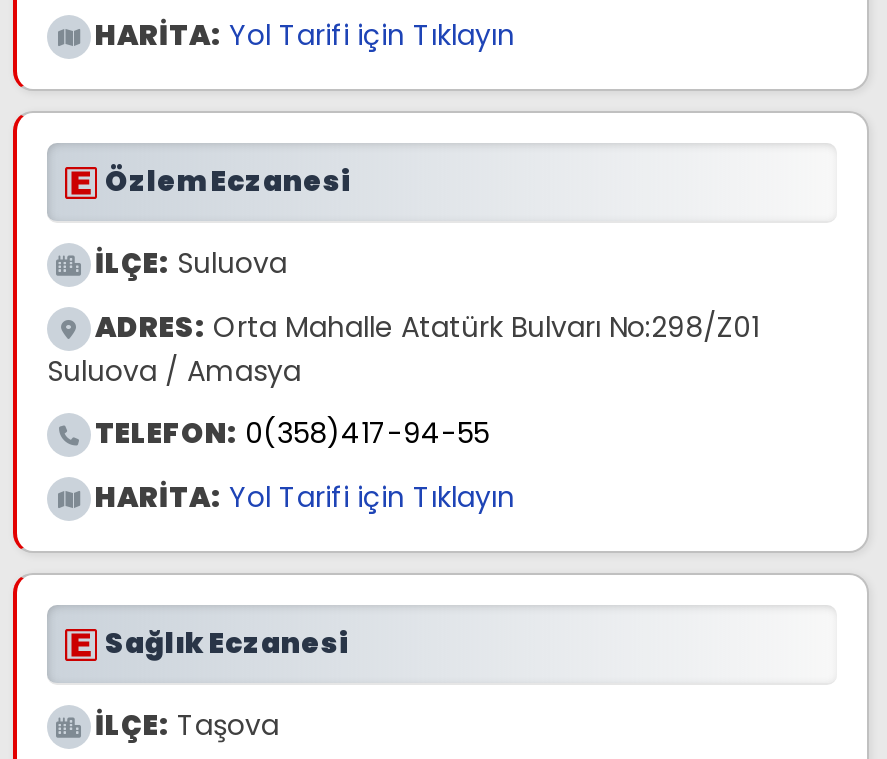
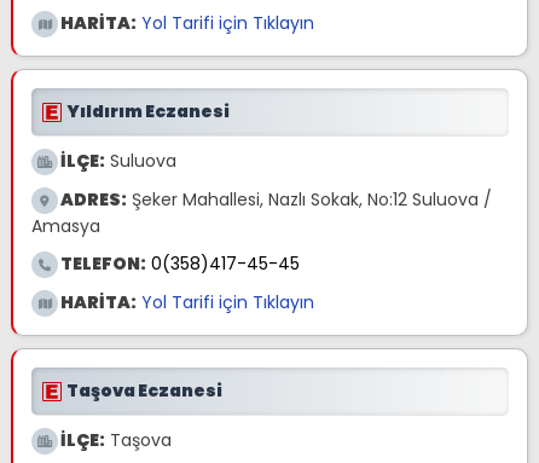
- Özlem Eczanesi
+ Yıldırım Eczanesi

- ADRES: Orta Mahalle Atatürk Bulvarı No:298/Z01
- Suluova / Amasya
+ ADRES: Şeker Mahallesi, Nazlı Sokak, No:12 Suluova /
+ Amasya

- TELEFON: 0(358)417-94-55
+ TELEFON: 0(358)417-45-45

- Sağlık Eczanesi
+ Taşova Eczanesi
